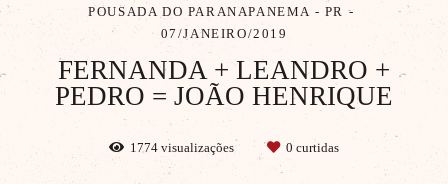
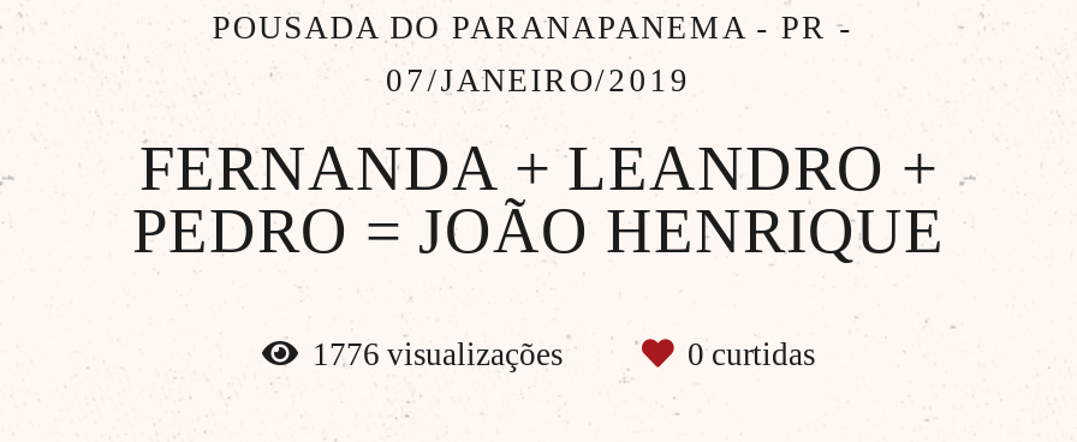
- 1774 visualizações
+ 1776 visualizações
